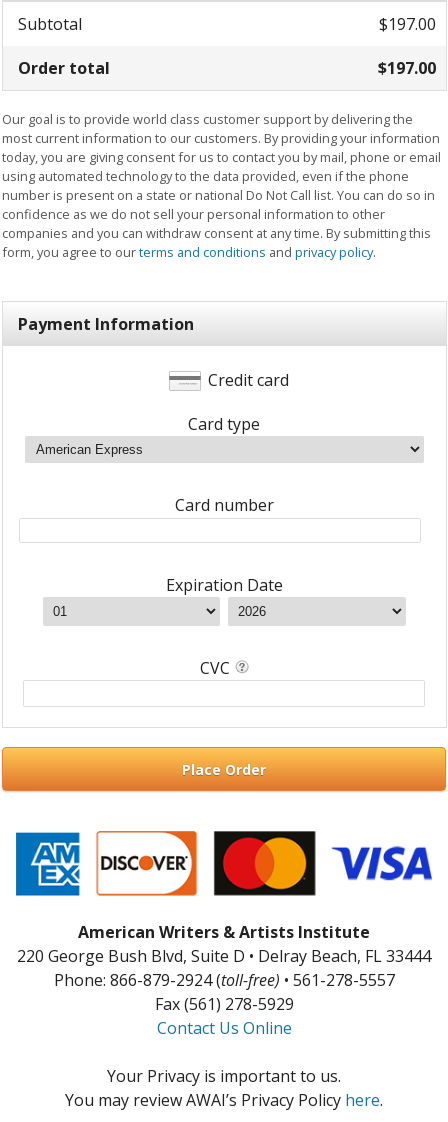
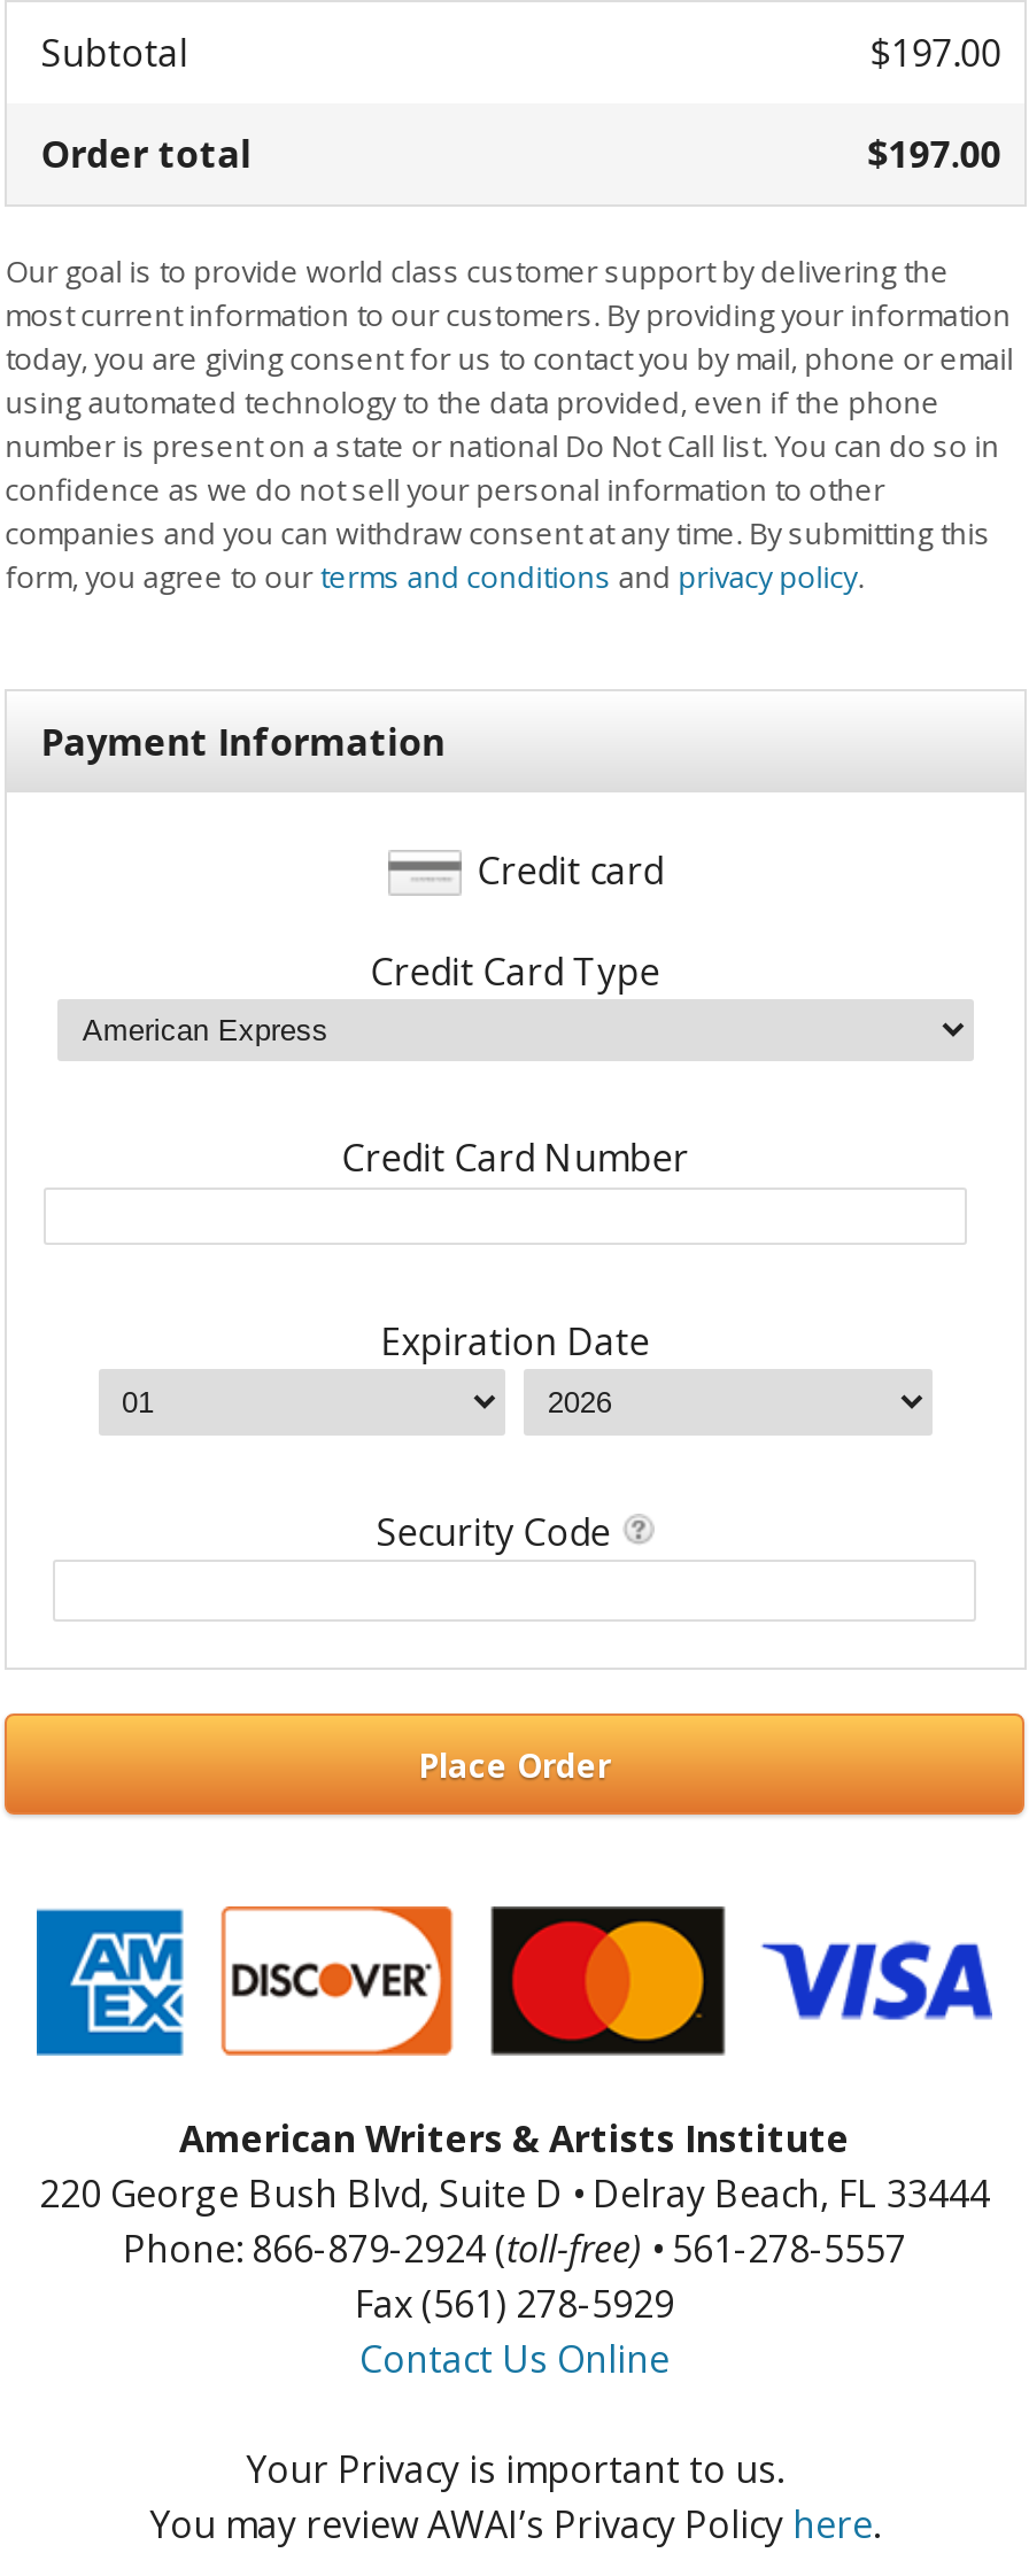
- Card type
+ Credit Card Type

- Card number
+ Credit Card Number

- CVC
+ Security Code
